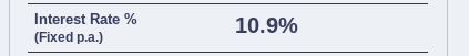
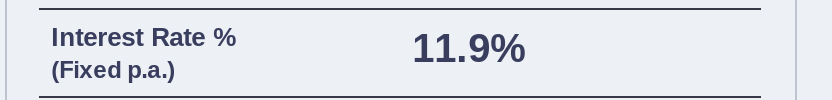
- 10.9%
+ 11.9%
